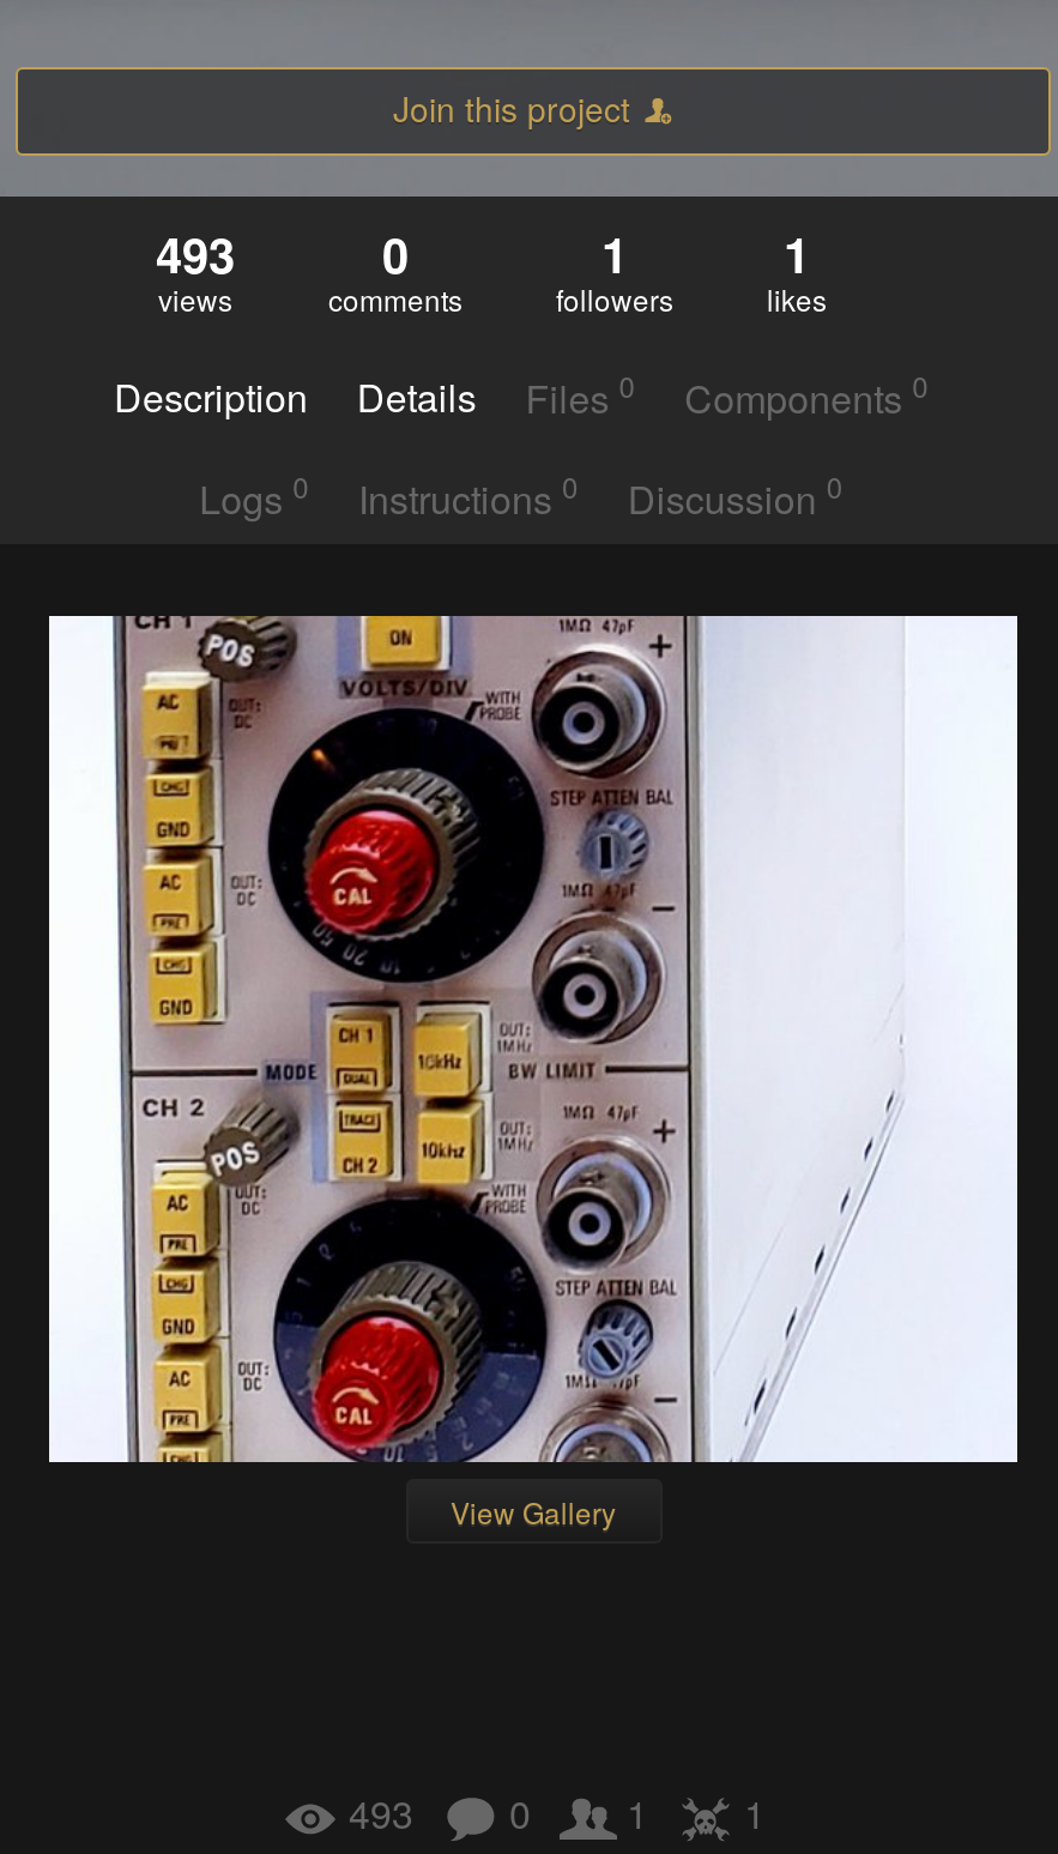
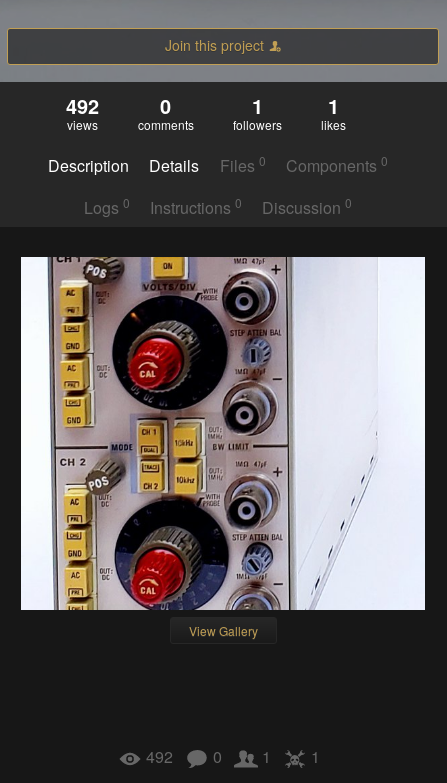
- 493
+ 492

- 493 0 1 1
+ 492 0 1 1
